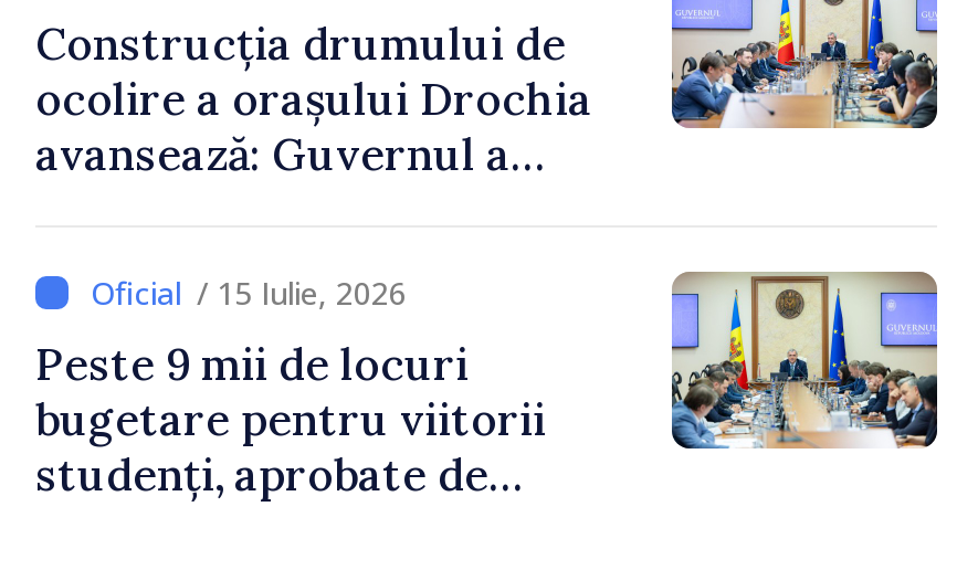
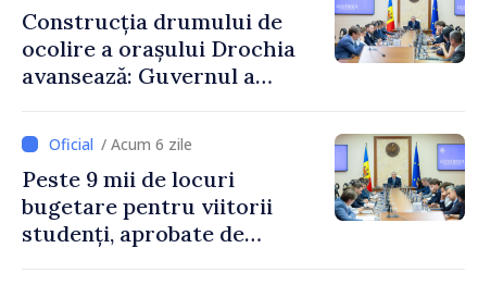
- / 15 Iulie, 2026
+ / Acum 6 zile
